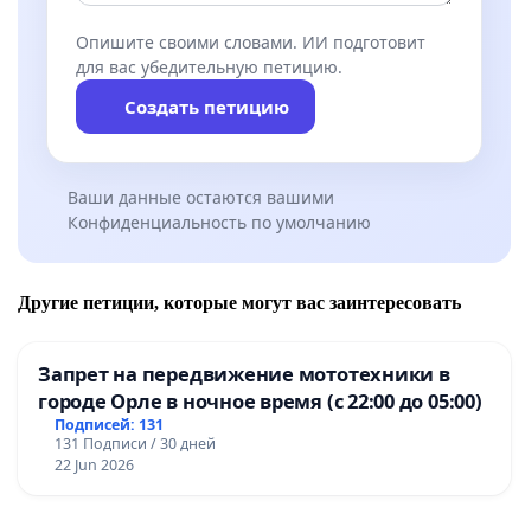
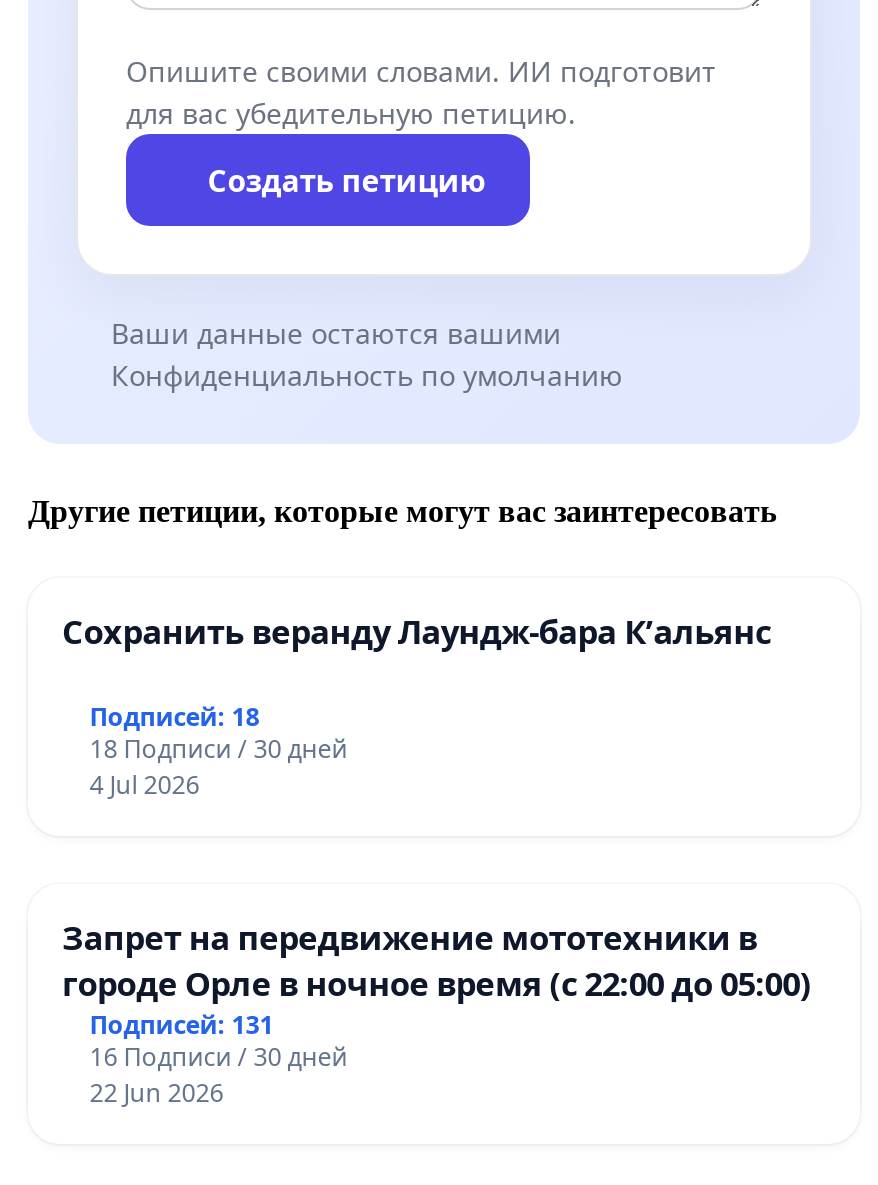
+ Сохранить веранду Лаундж-бара К’альянс
+ Подписей: 18
+ 18 Подписи / 30 дней
+ 4 Jul 2026

- 131 Подписи / 30 дней
+ 16 Подписи / 30 дней
